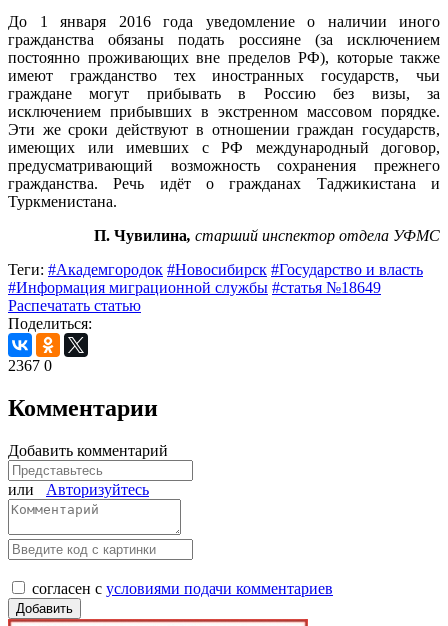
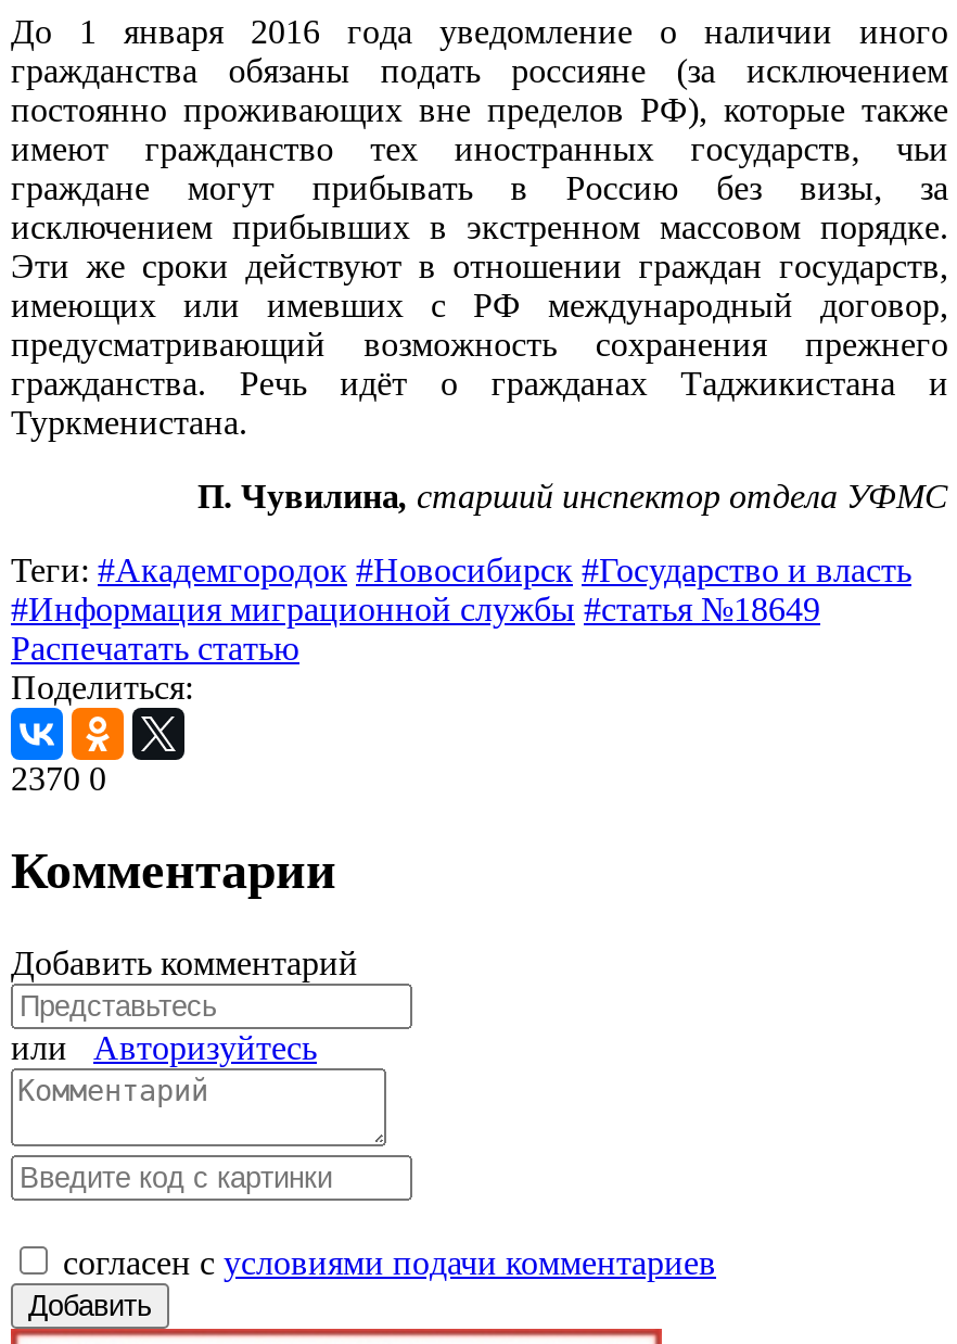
- 23670
+ 23700
